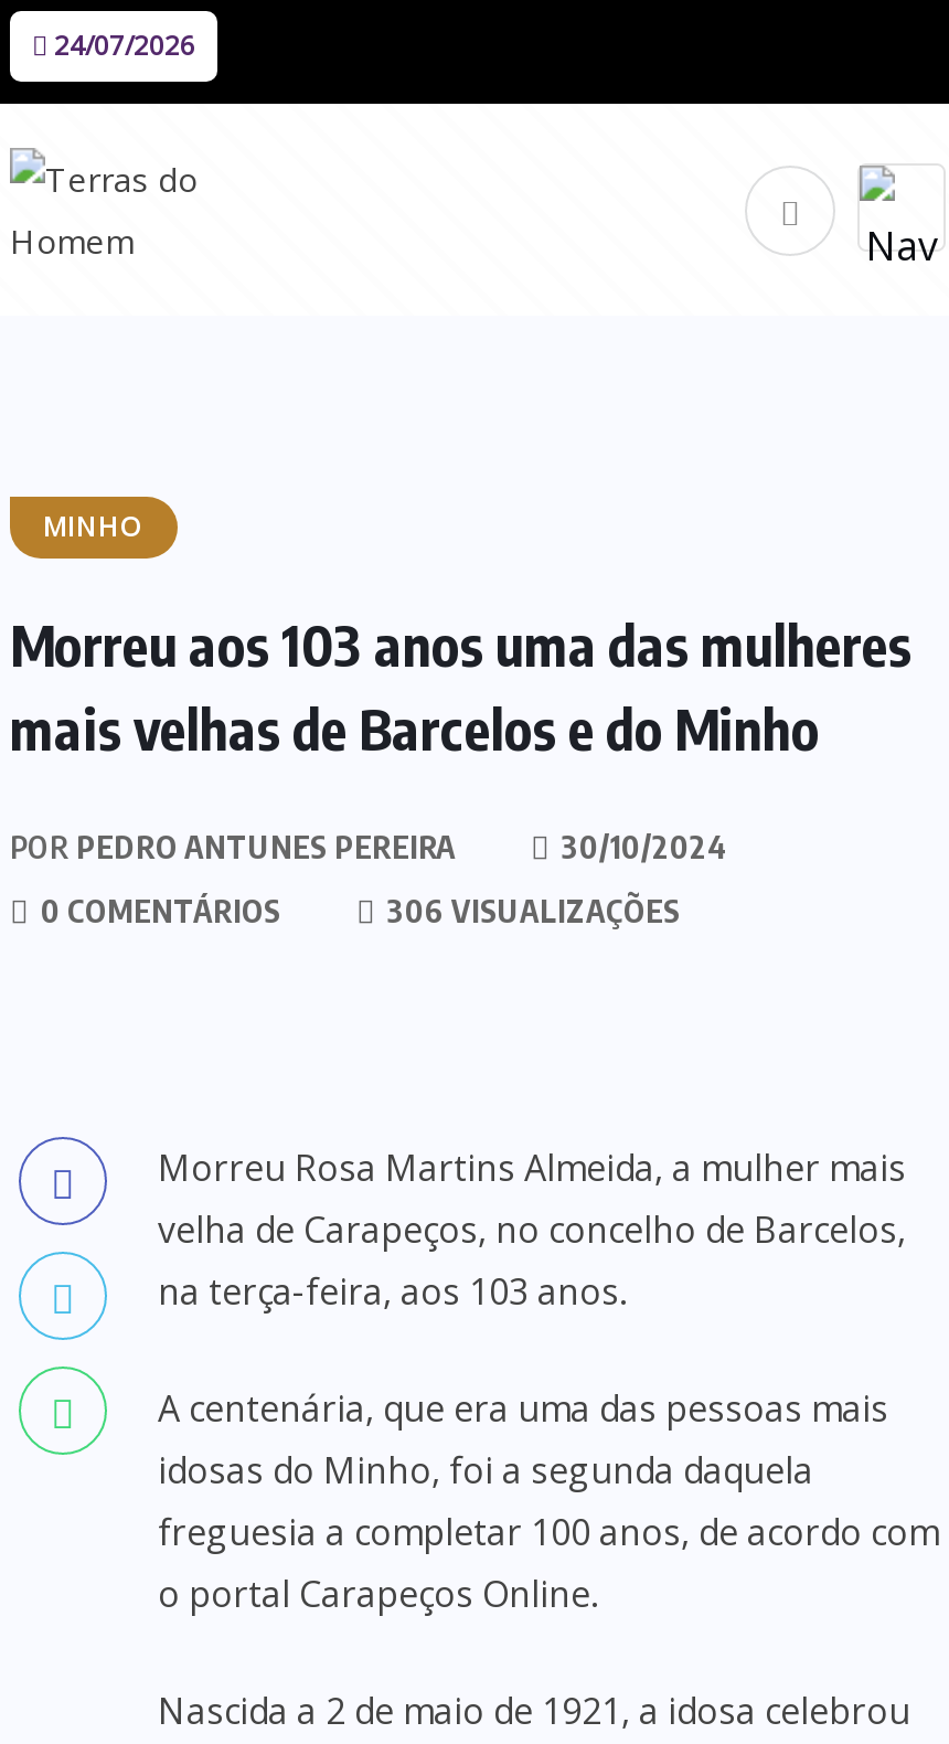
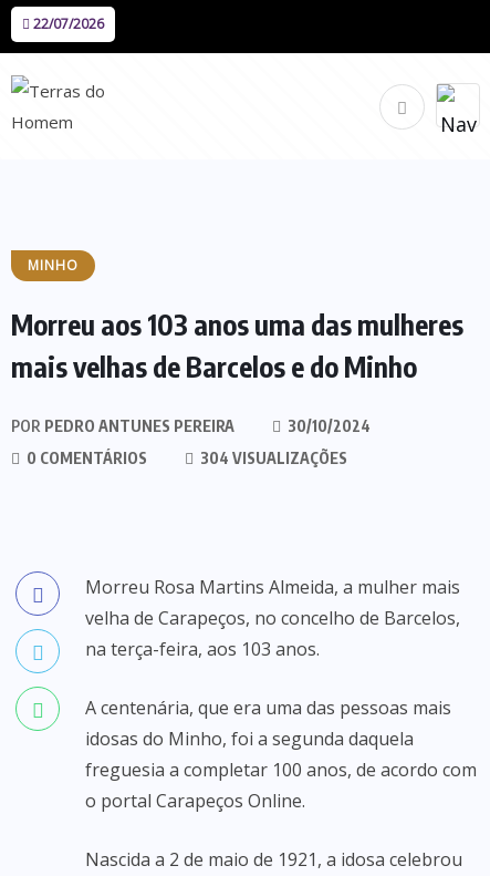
- 24/07/2026
+ 22/07/2026

- 306 VISUALIZAÇÕES
+ 304 VISUALIZAÇÕES
